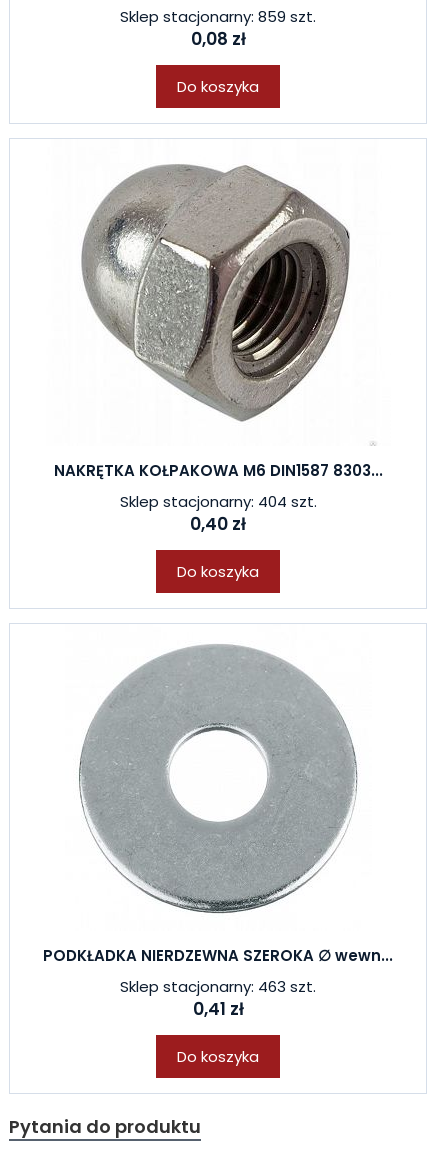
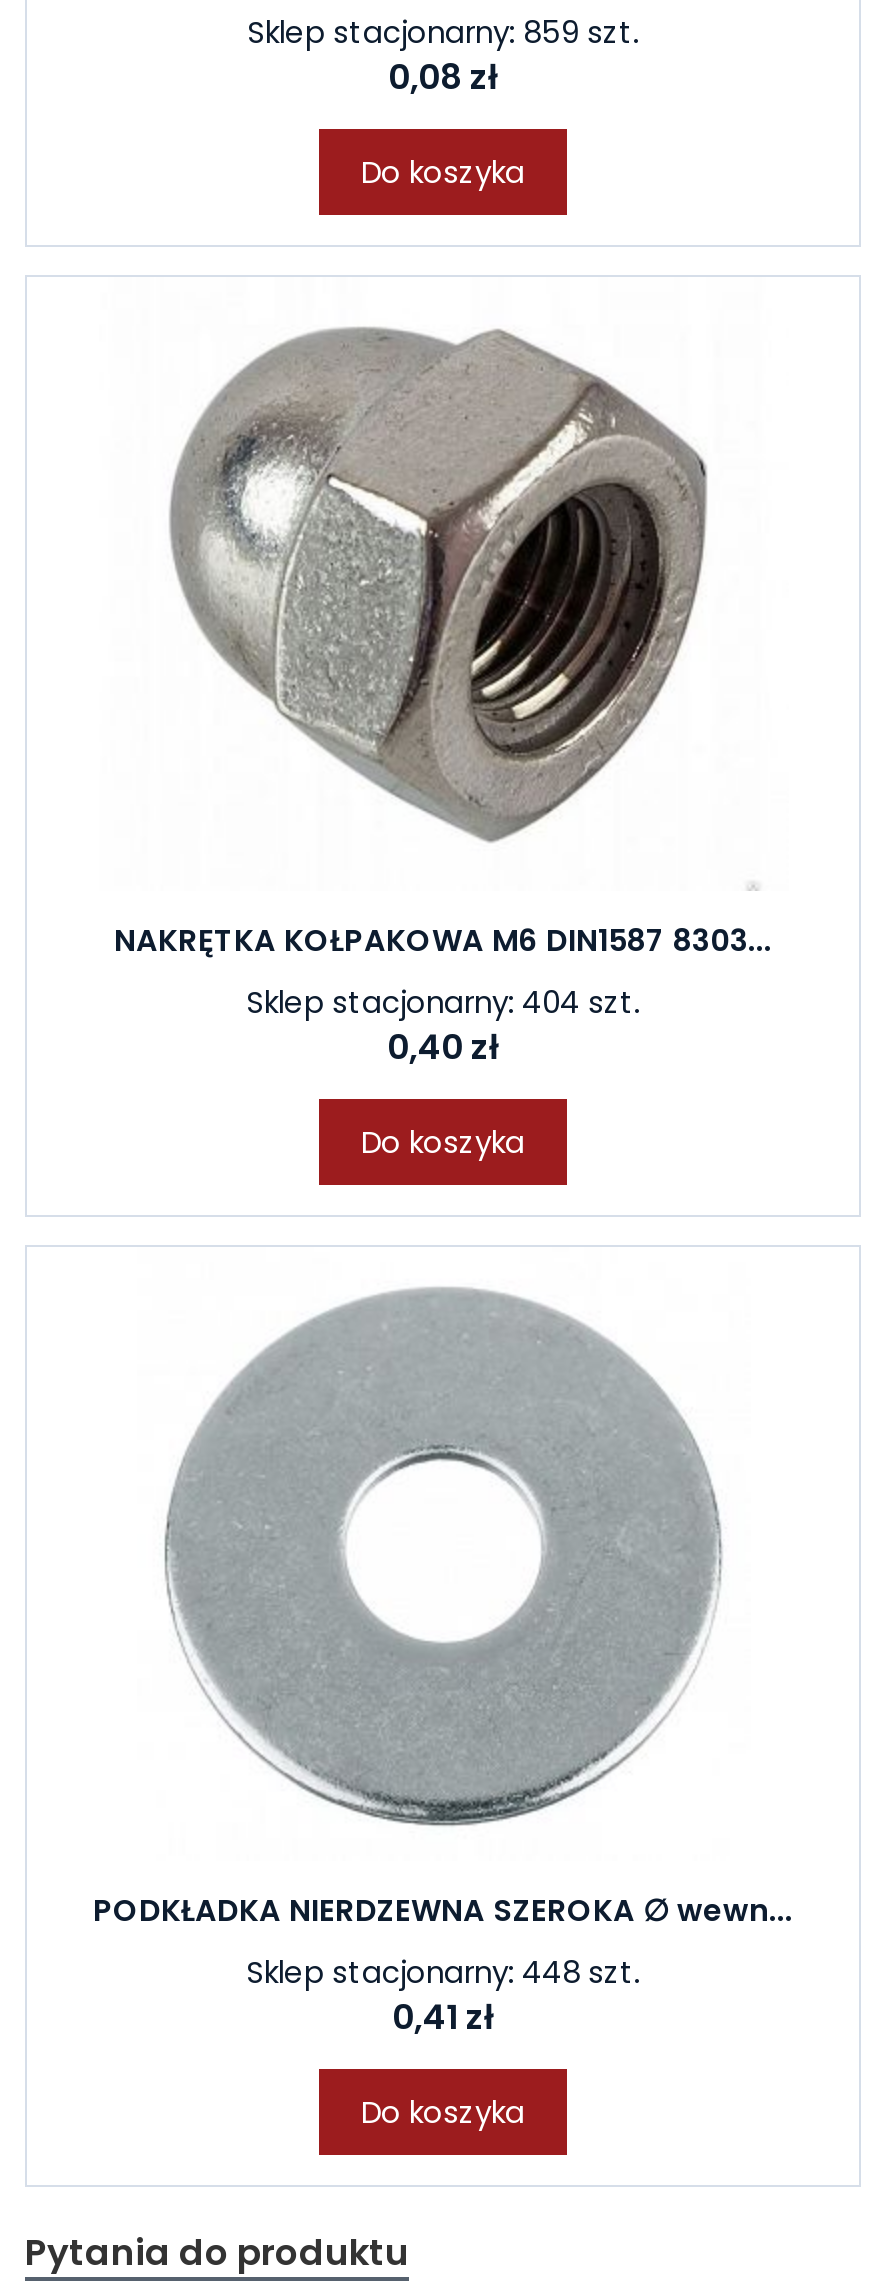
- Sklep stacjonarny: 463 szt.
+ Sklep stacjonarny: 448 szt.
